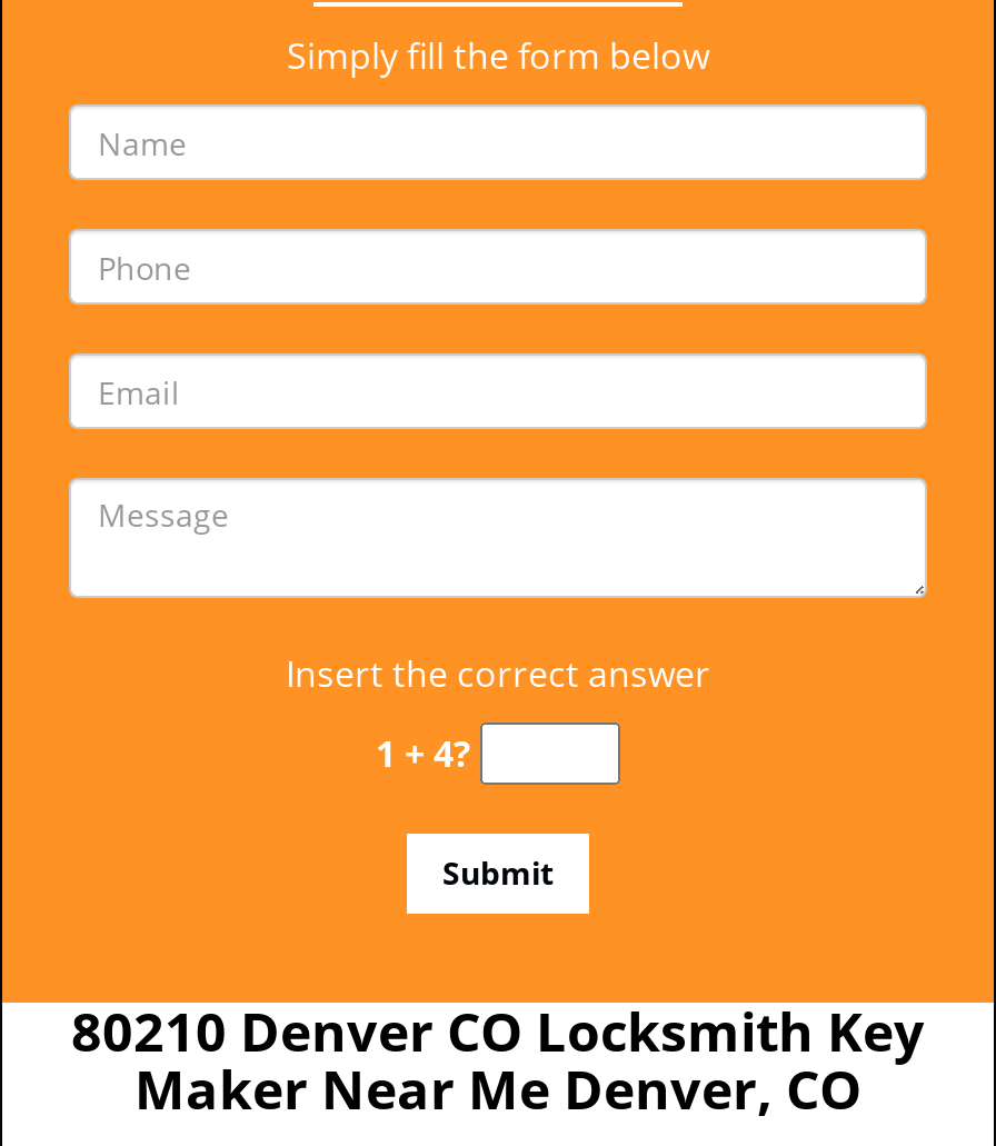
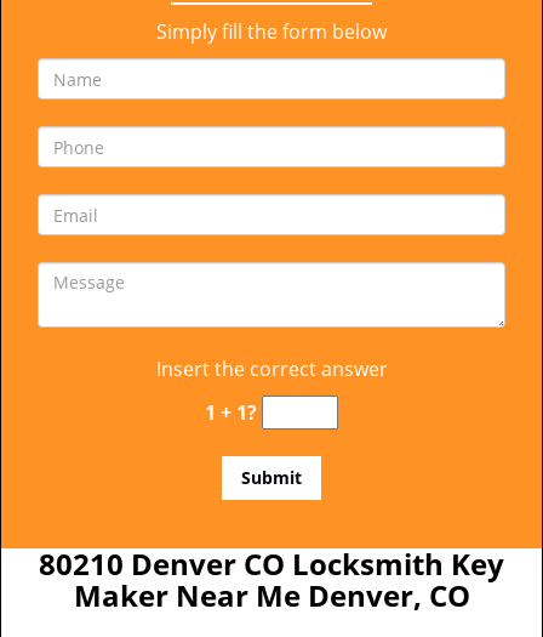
- 1 + 4?
+ 1 + 1?
